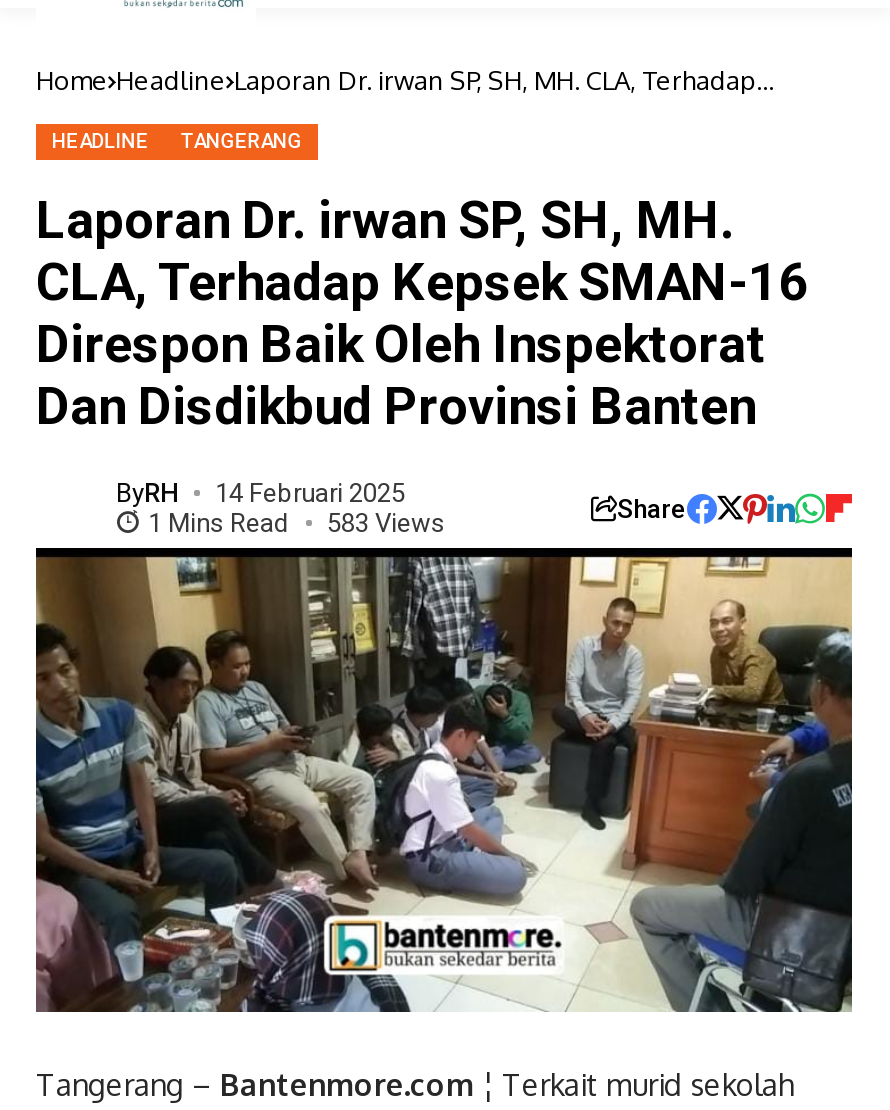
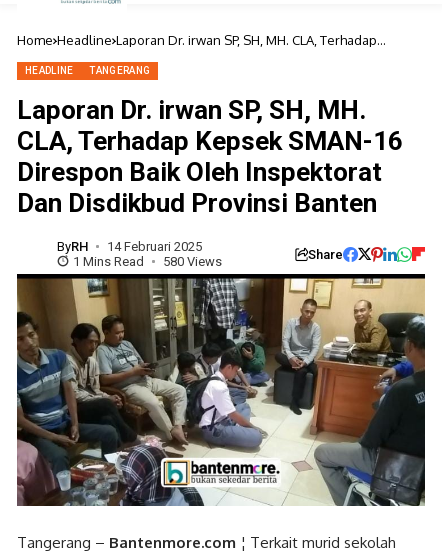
- 1 Mins Read 583 Views
+ 1 Mins Read 580 Views
